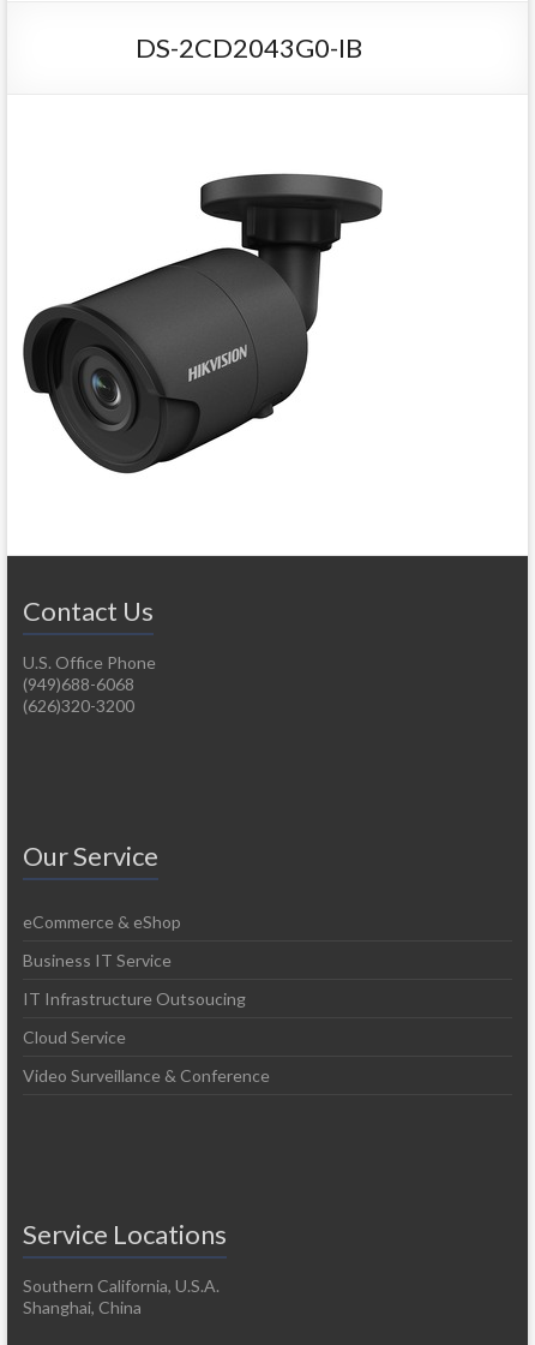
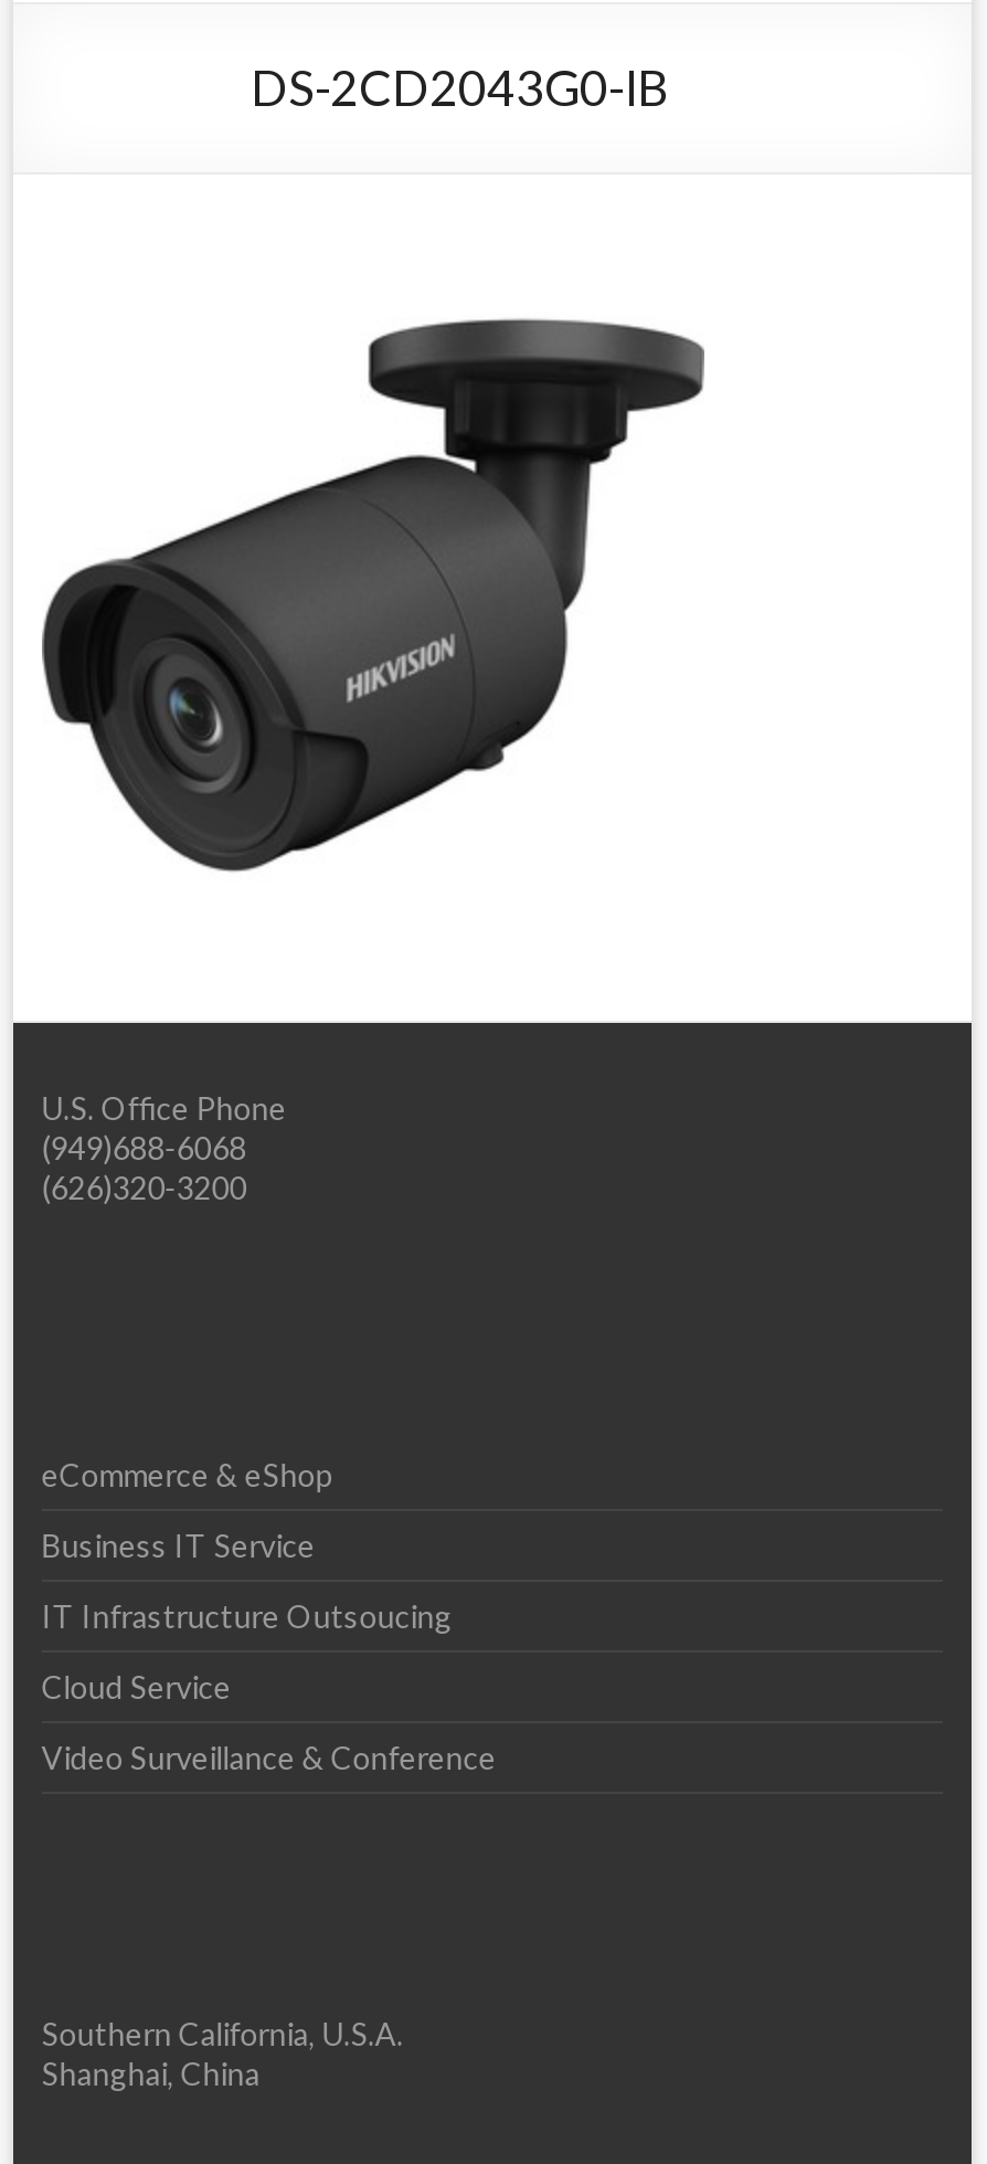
- Contact Us

- Our Service

- Service Locations
